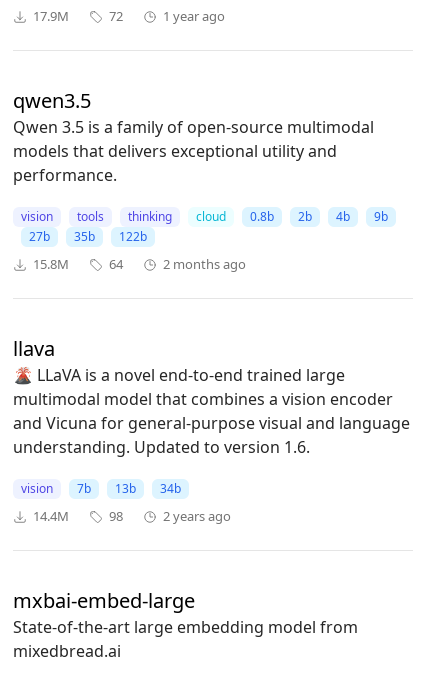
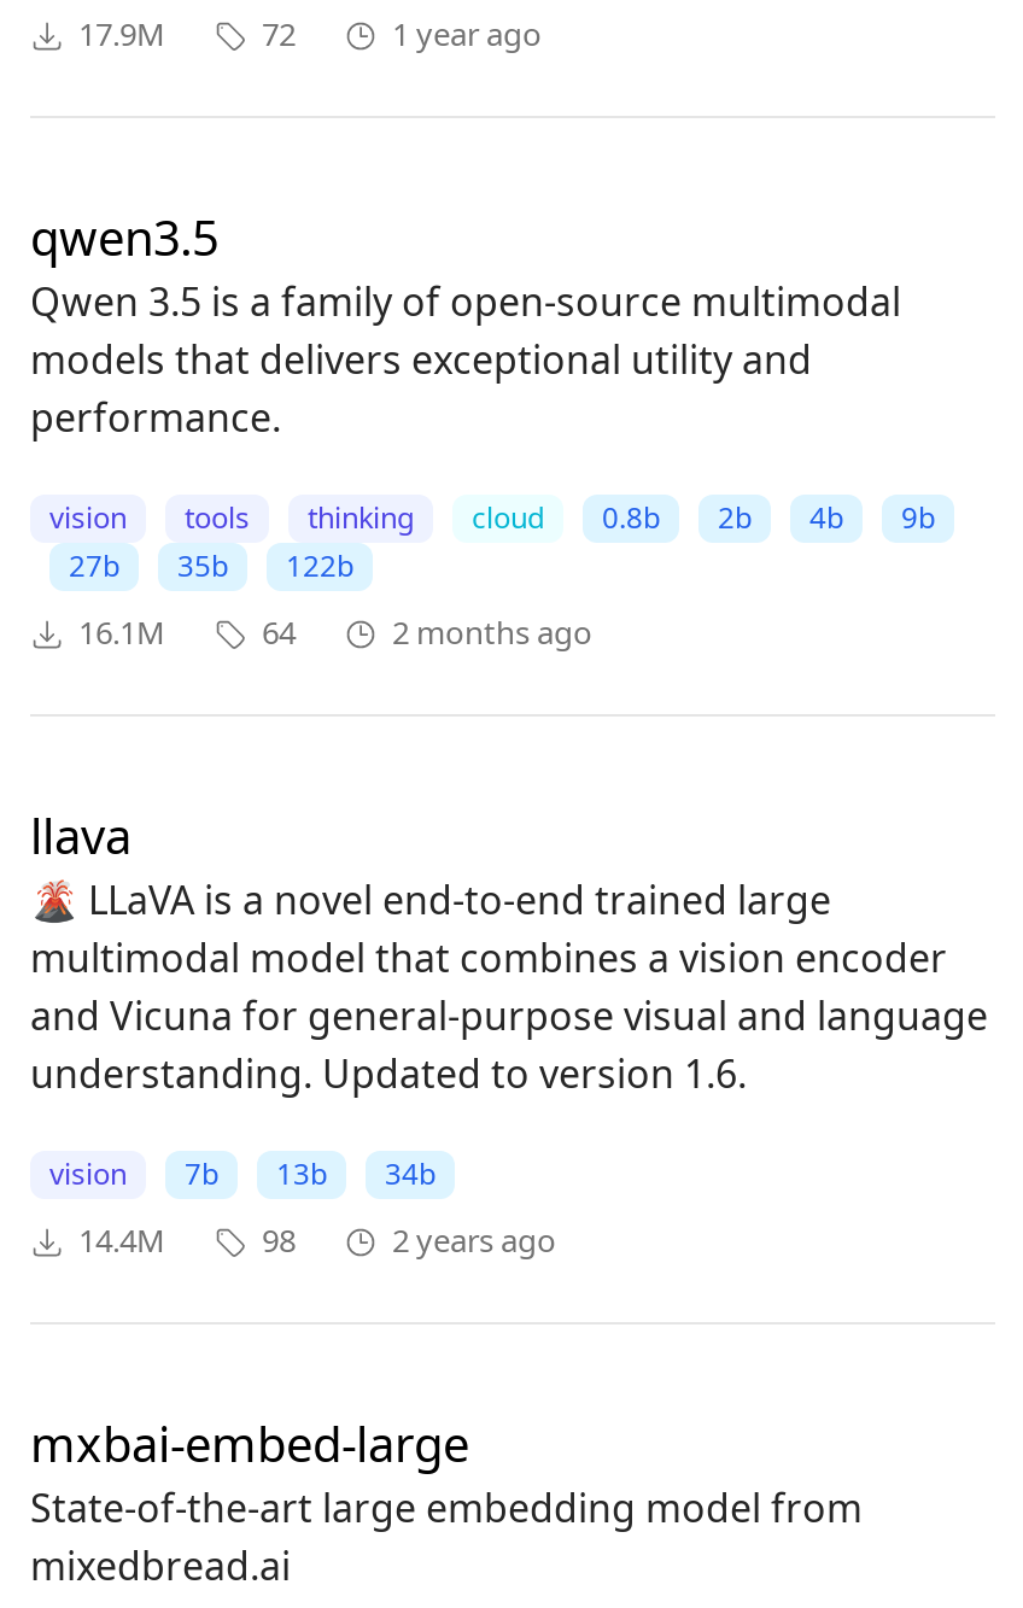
- 15.8M
+ 16.1M
